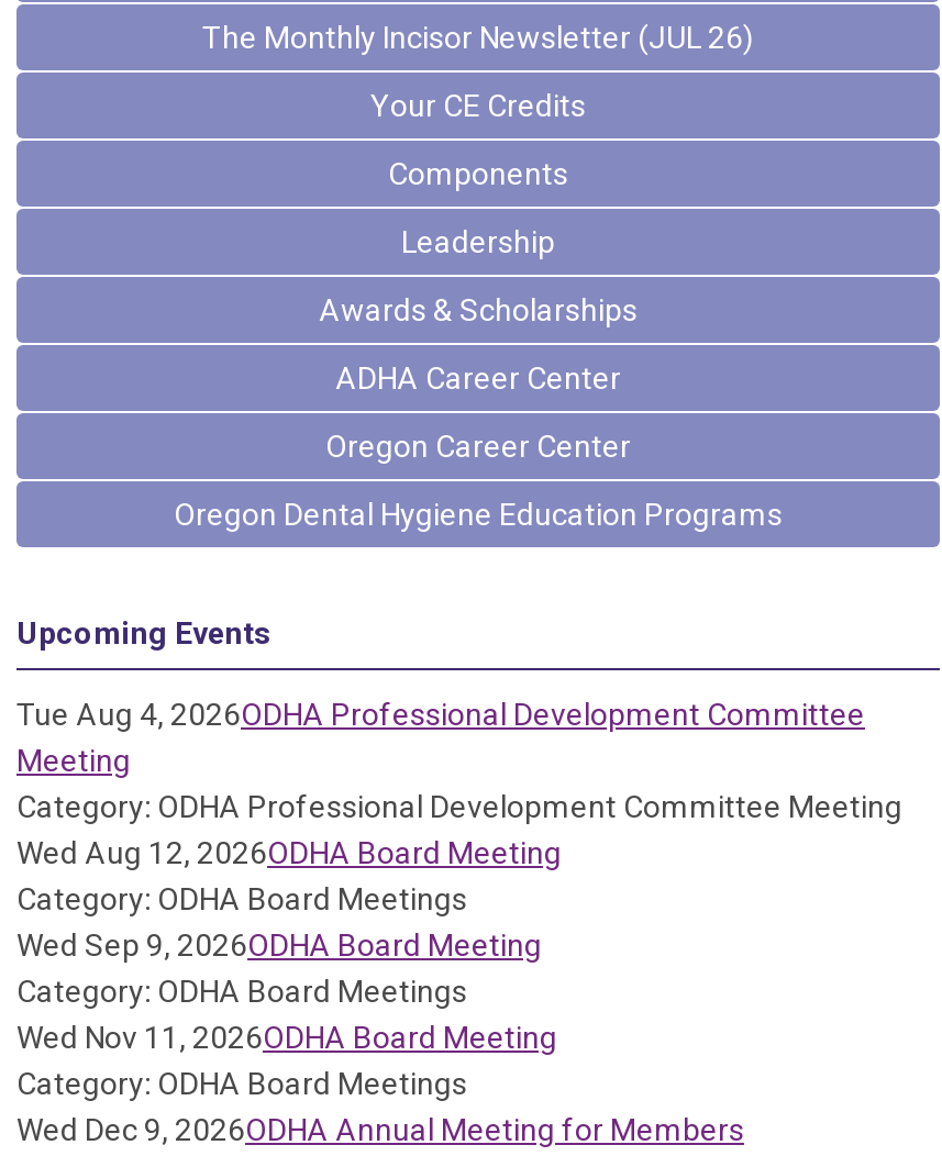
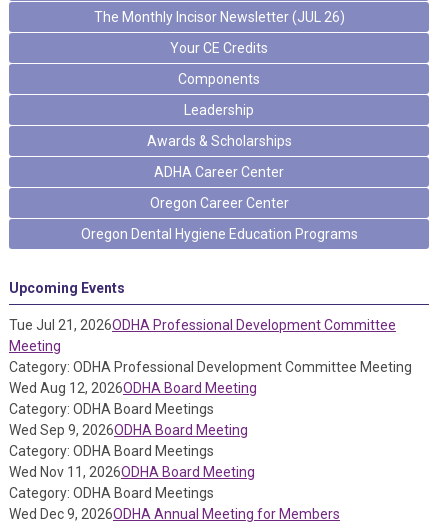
- Tue Aug 4, 2026ODHA Professional Development Committee
+ Tue Jul 21, 2026ODHA Professional Development Committee
